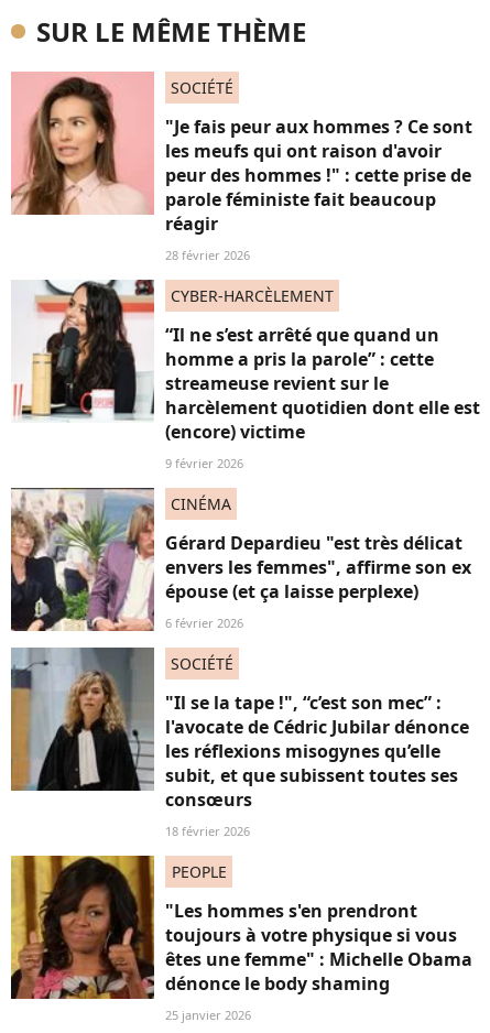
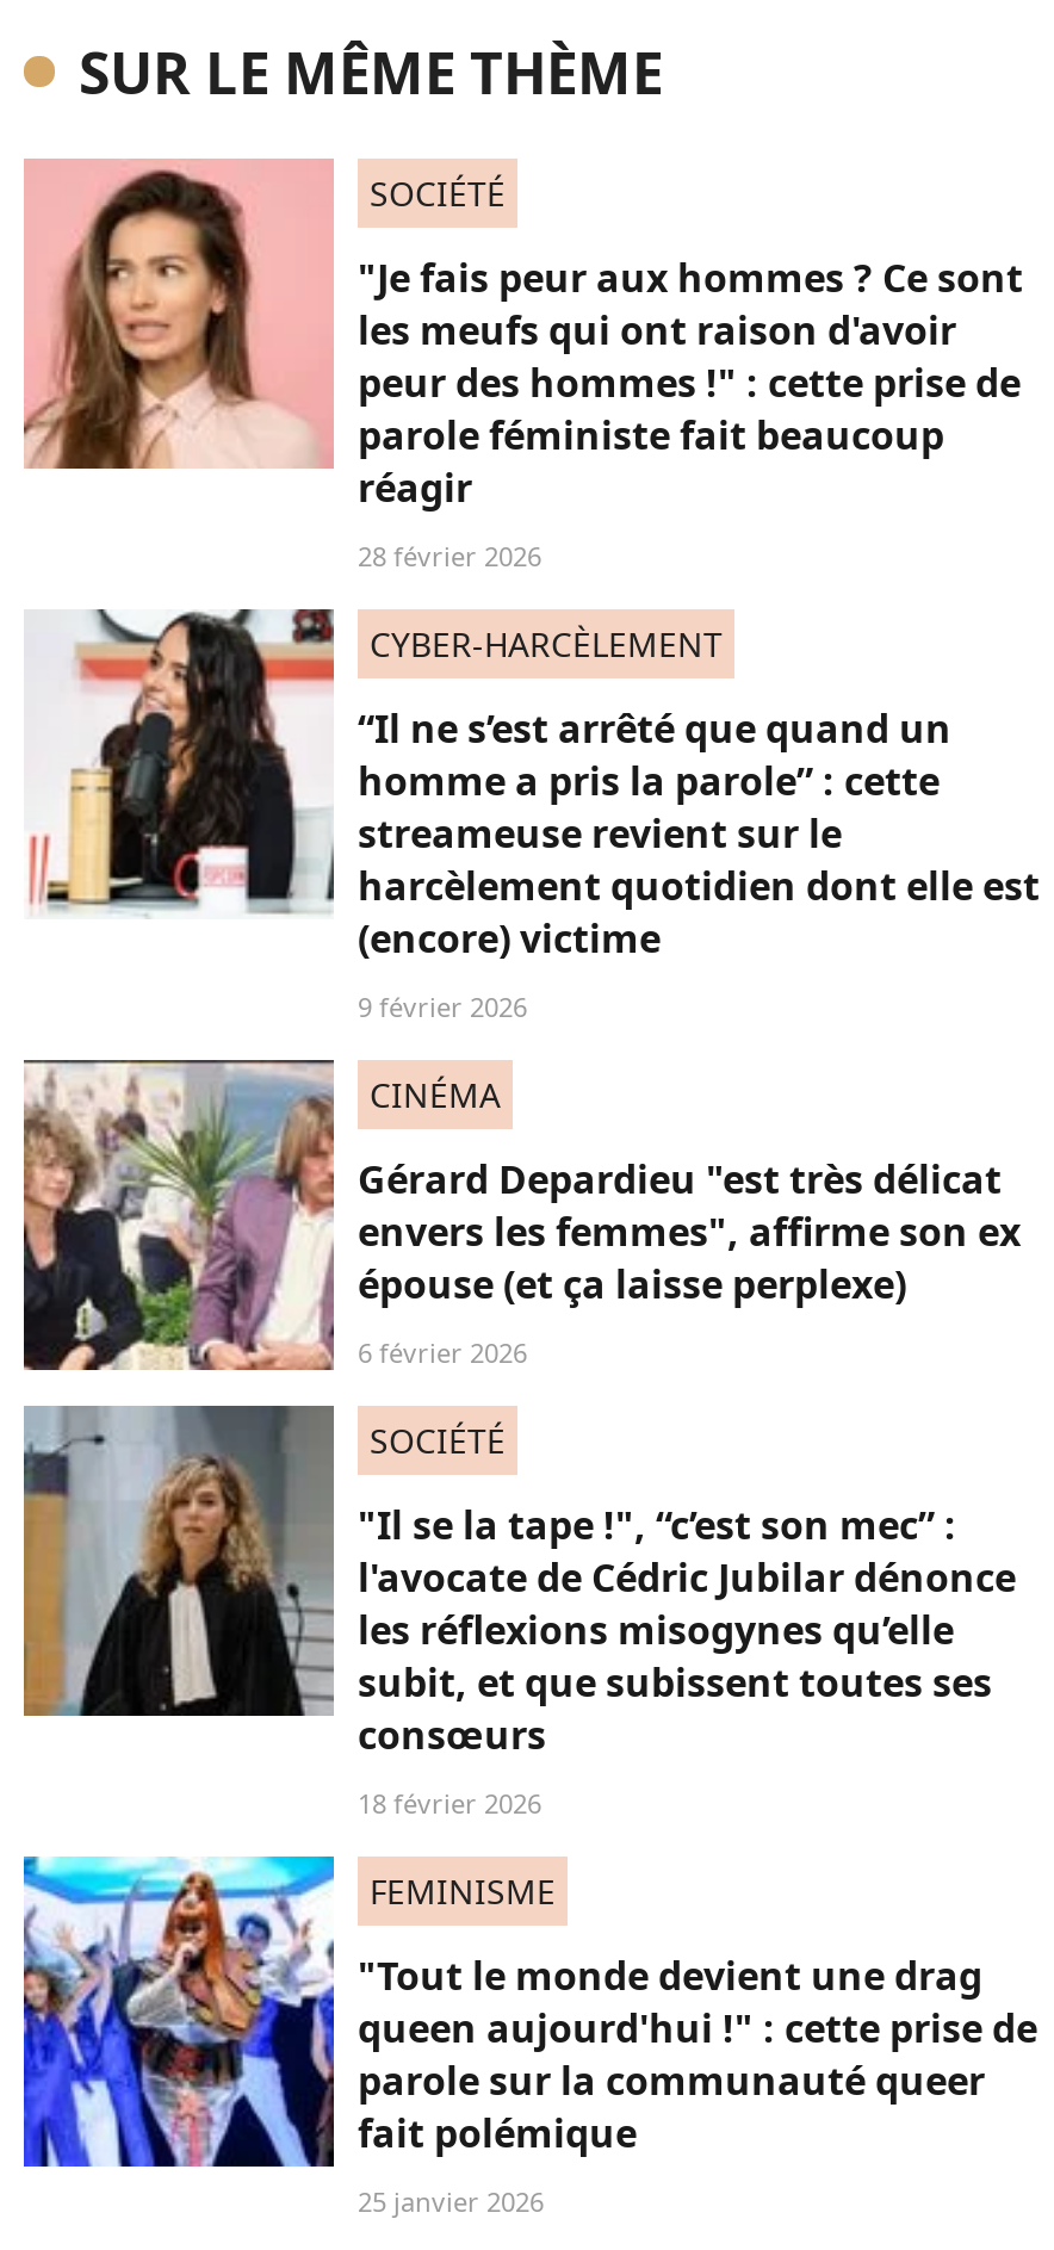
- [image]
- "Les hommes s'en prendront
- toujours à votre physique si vous
- êtes une femme" : Michelle Obama
- dénonce le body shaming
+ [image]
+ "Tout le monde devient une drag
+ queen aujourd'hui !" : cette prise de
+ parole sur la communauté queer
+ fait polémique

- PEOPLE
+ FEMINISME
